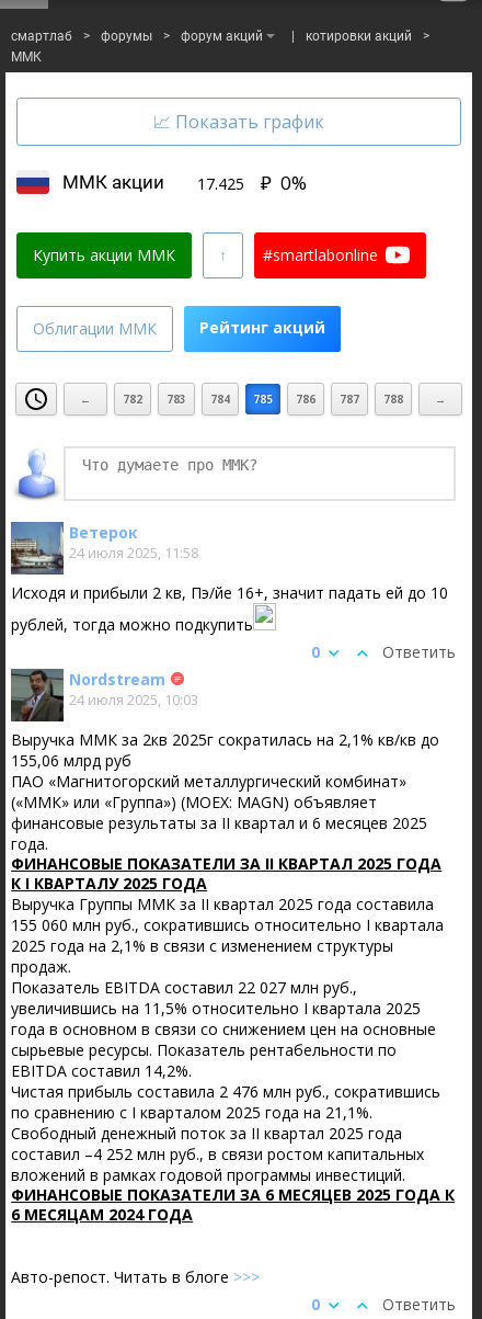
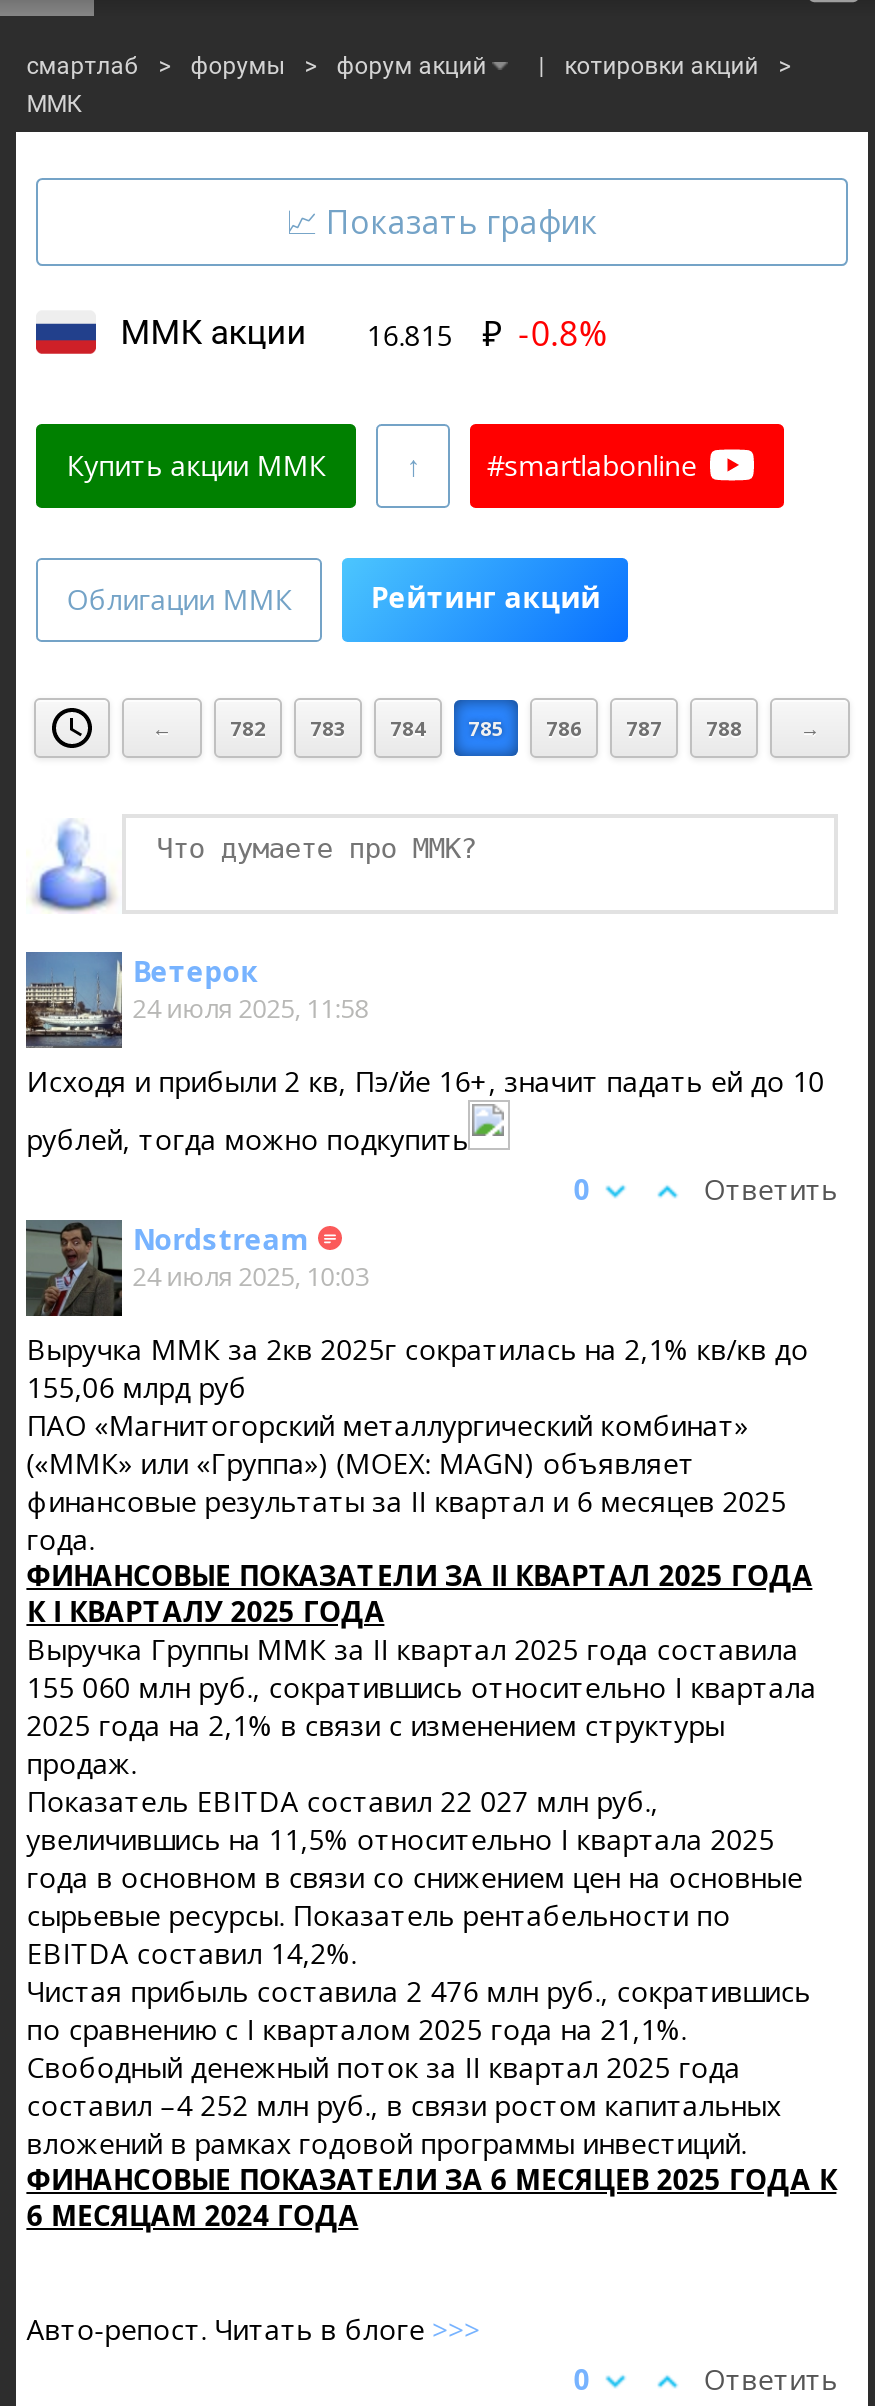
- 17.425
+ 16.815

- ₽ 0%
+ ₽ -0.8%
